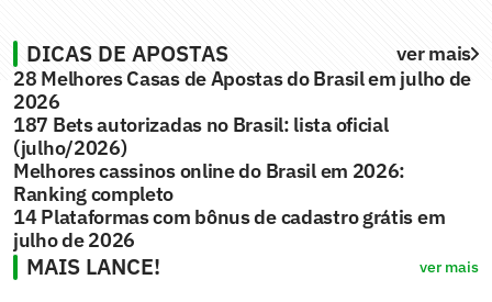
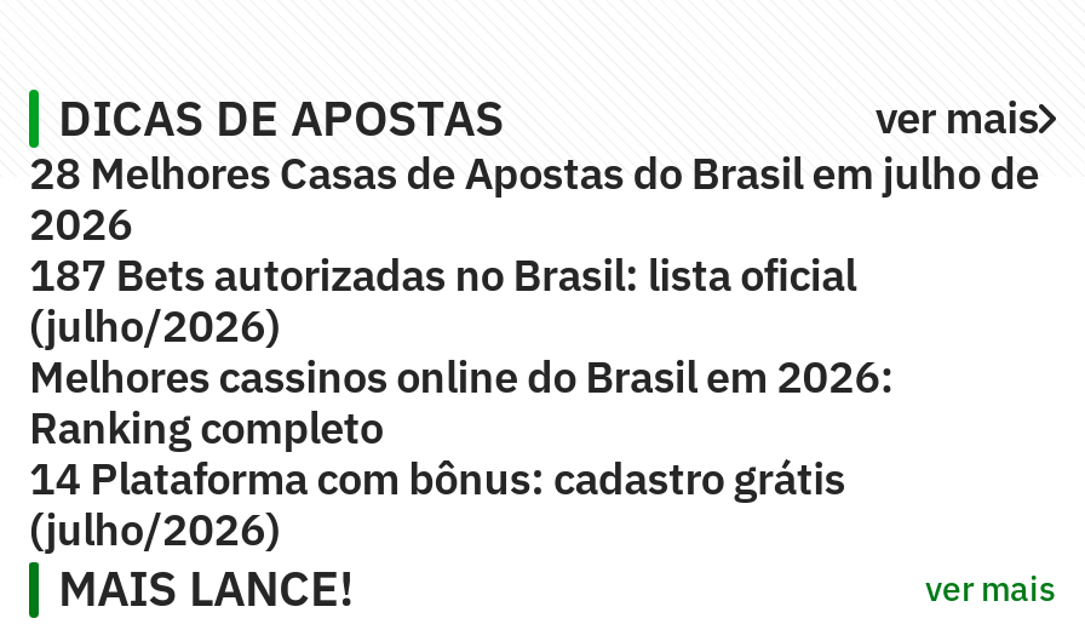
- 14 Plataformas com bônus de cadastro grátis em
- julho de 2026
+ 14 Plataforma com bônus: cadastro grátis
+ (julho/2026)
